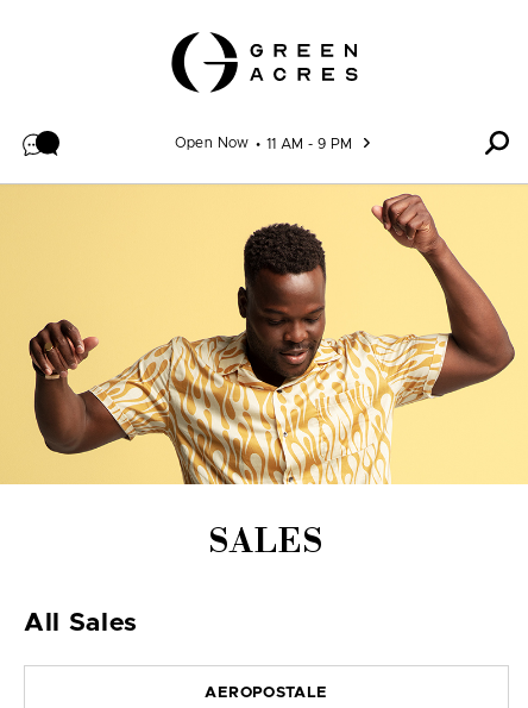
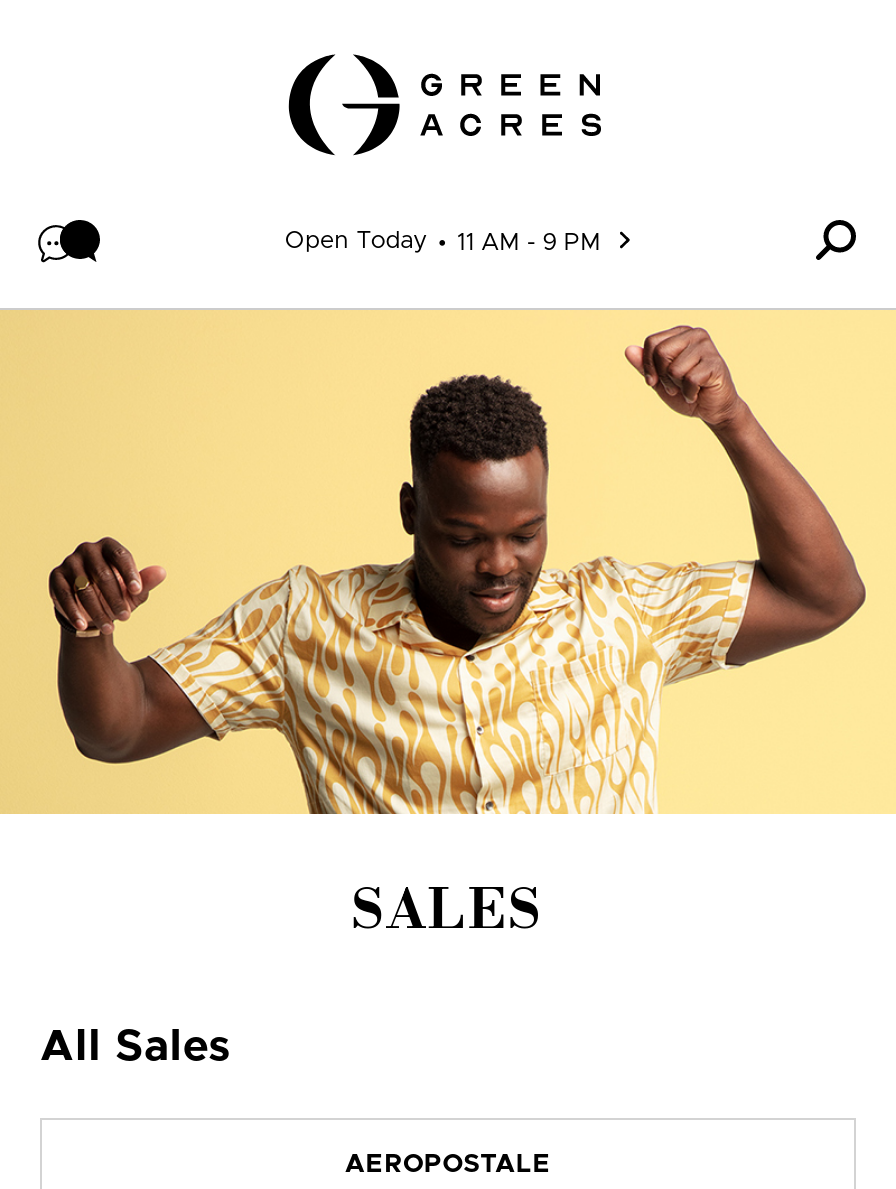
- Open Now
+ Open Today
